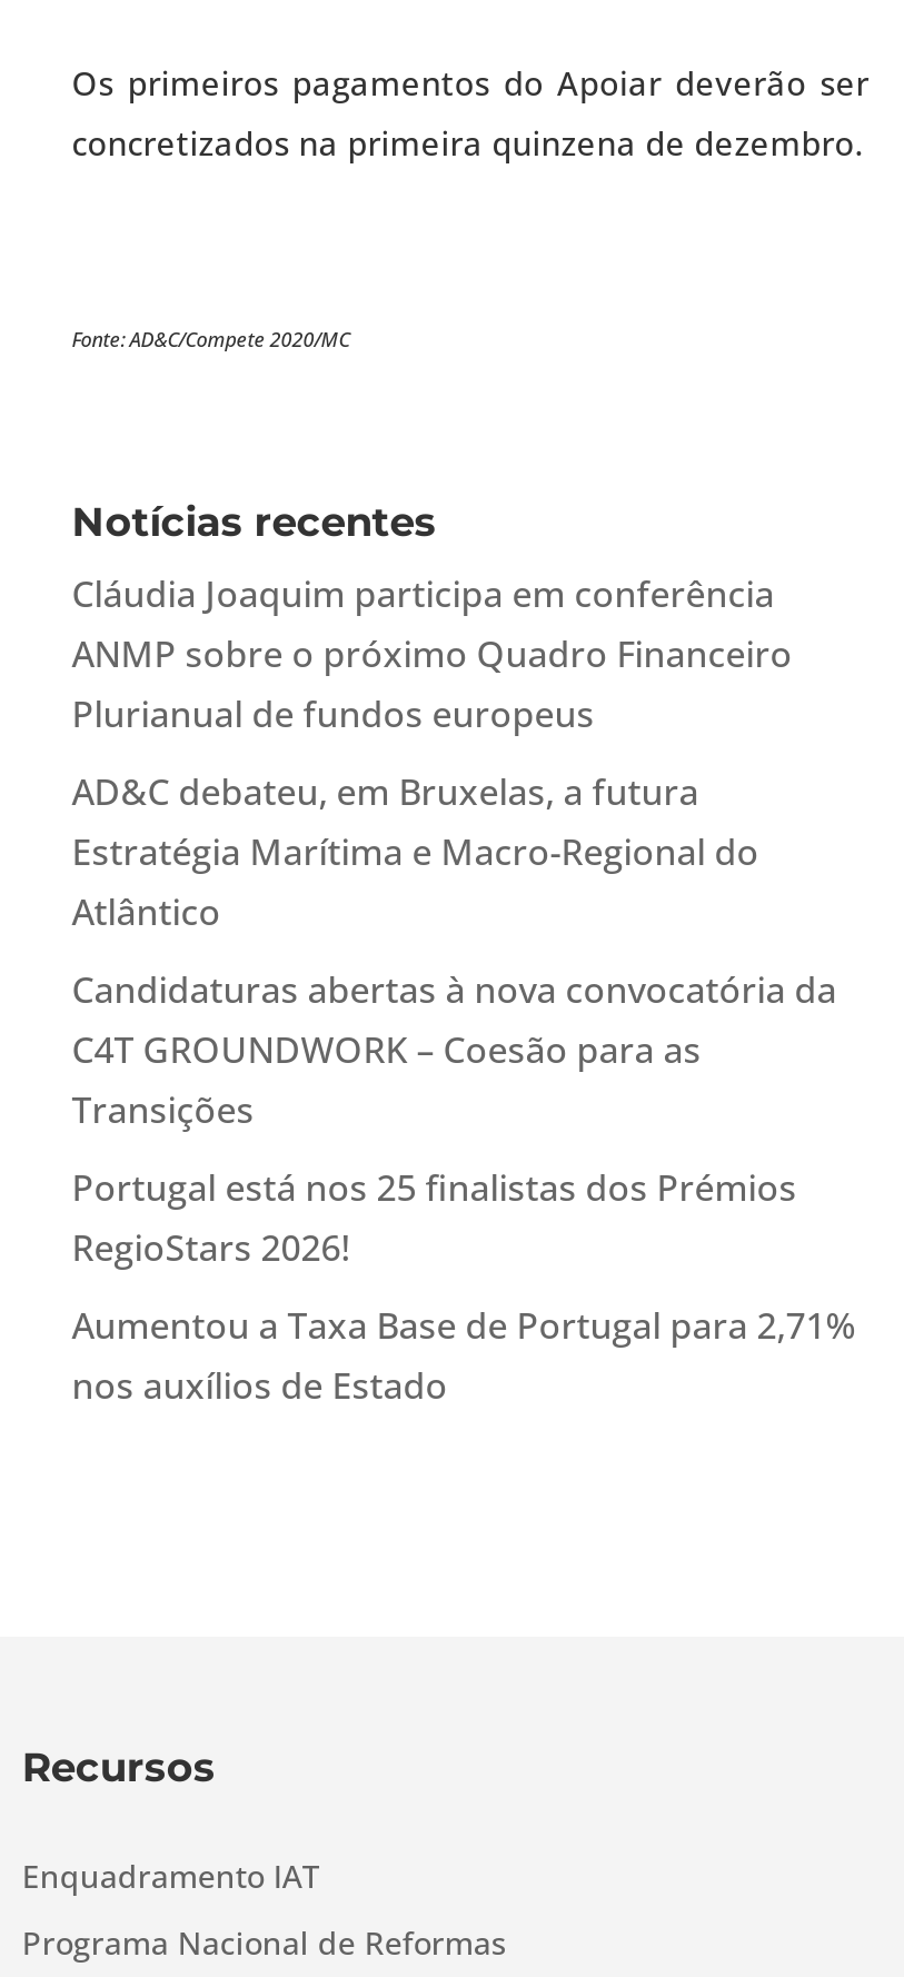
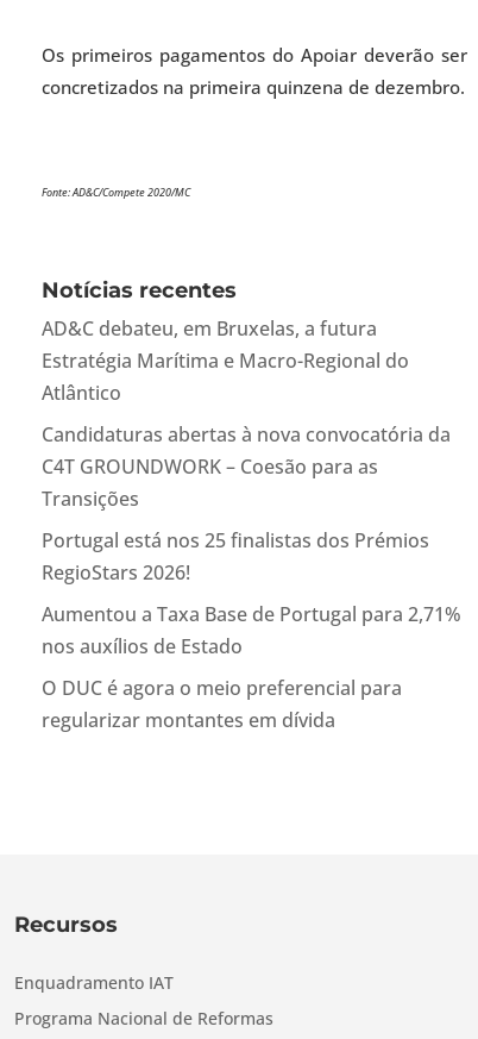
- Cláudia Joaquim participa em conferência
- ANMP sobre o próximo Quadro Financeiro
- Plurianual de fundos europeus

moved up: AD&C debateu, em Bruxelas, a futura | Estratégia Marítima e Macro-Regional do | Atlântico | ... | Aumentou a Taxa Base de Portugal para 2,71% | nos auxílios de Estado

+ O DUC é agora o meio preferencial para
+ regularizar montantes em dívida
